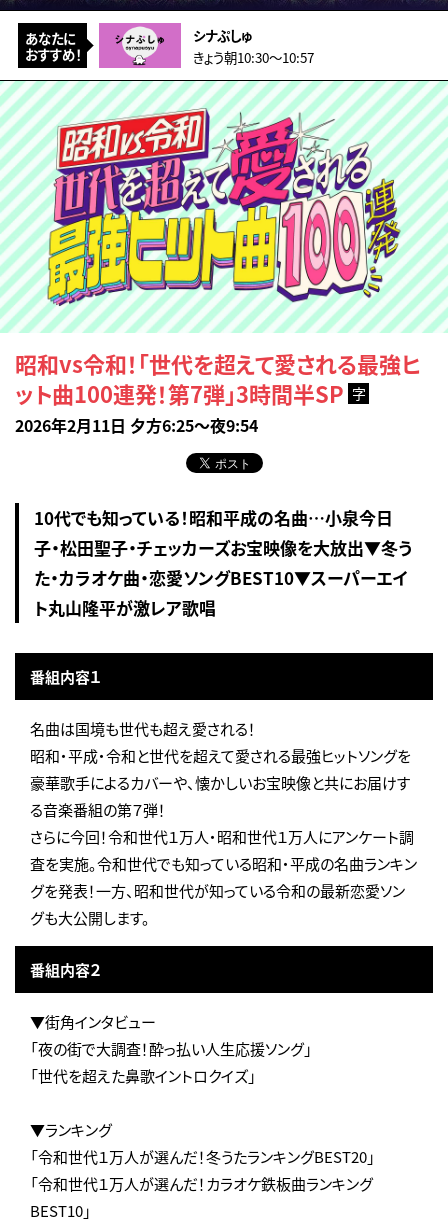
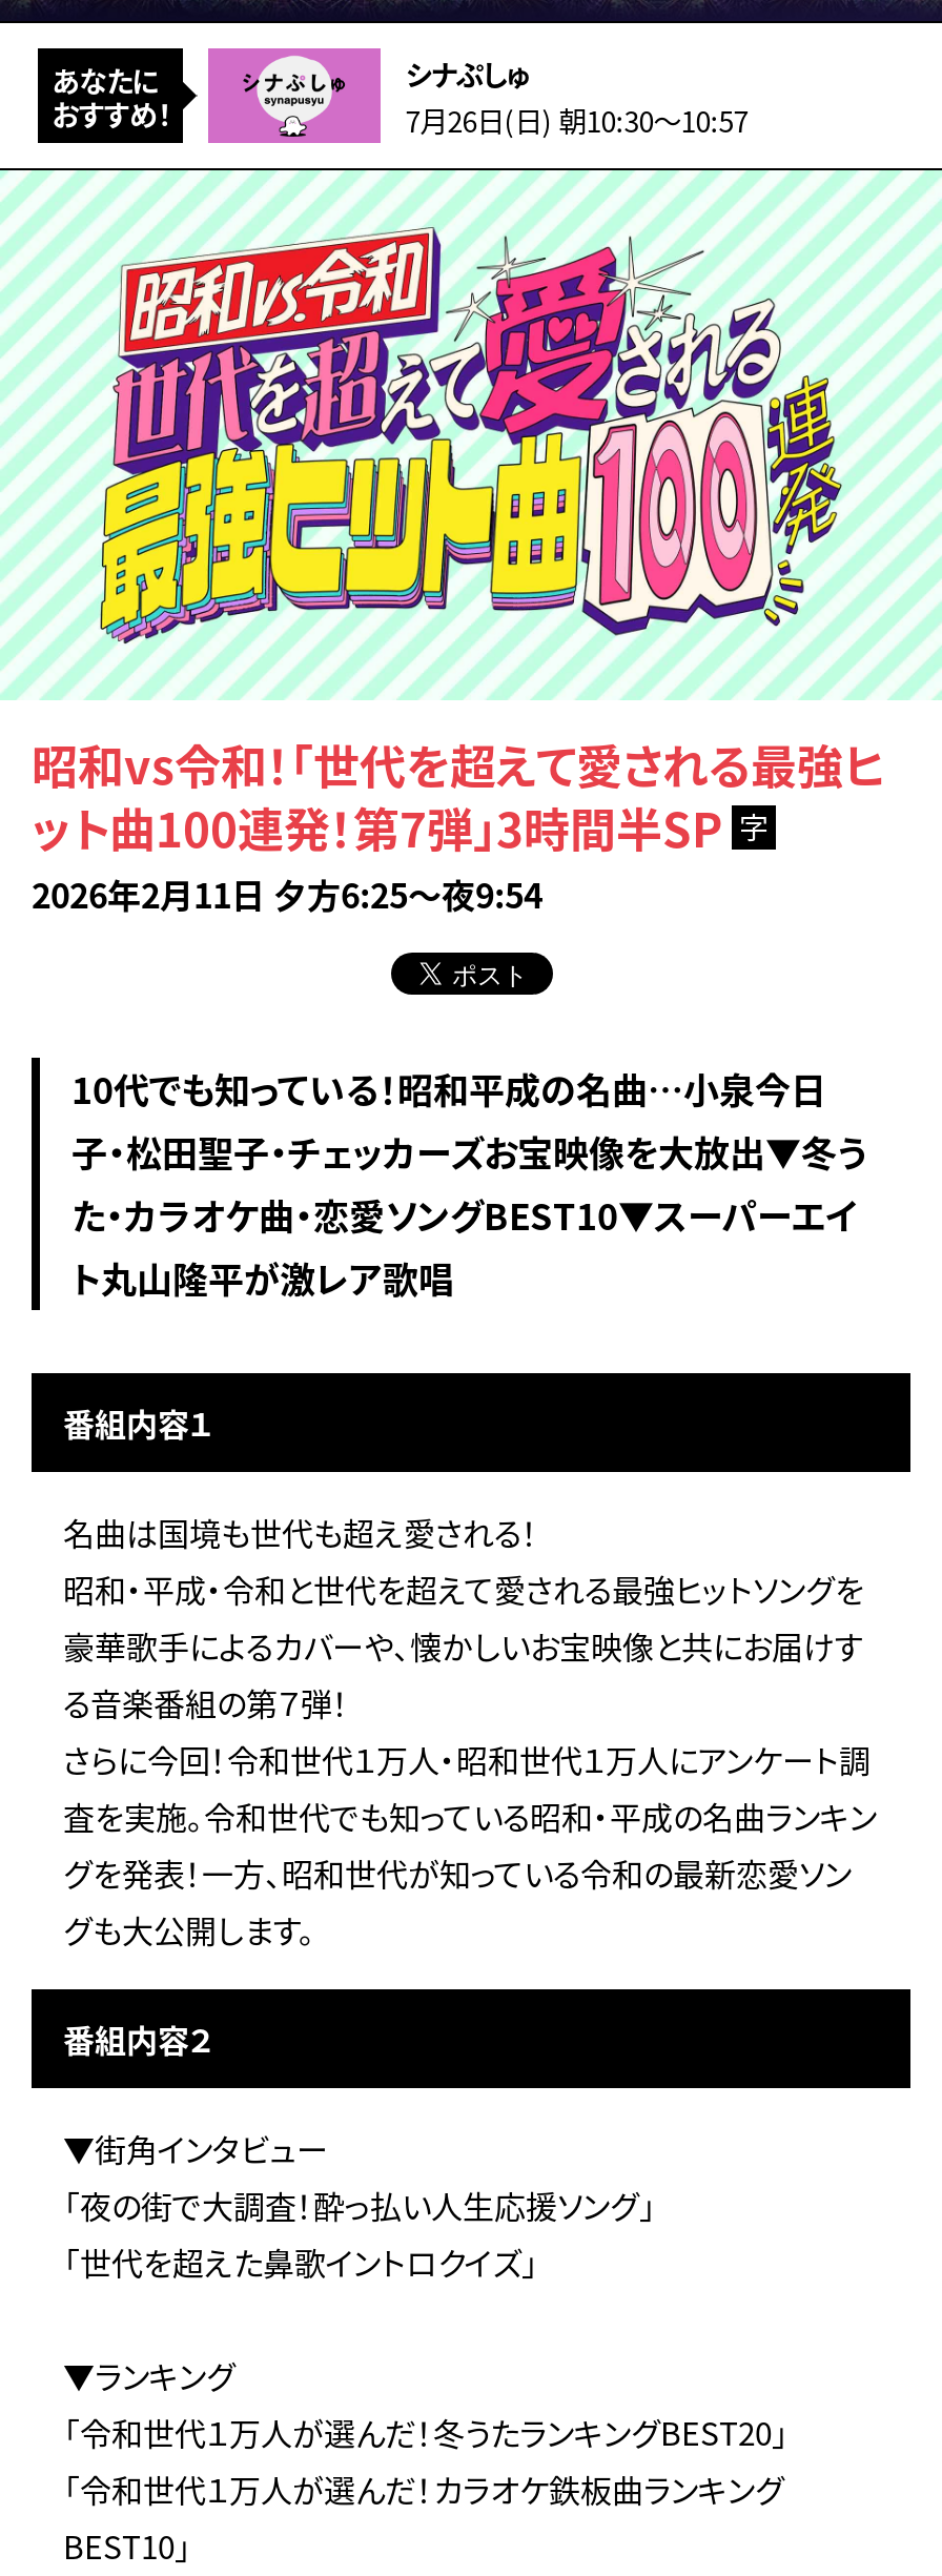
- きょう朝10:30〜10:57
+ 7月26日(日) 朝10:30〜10:57
